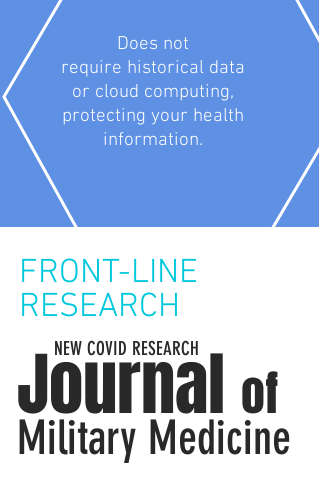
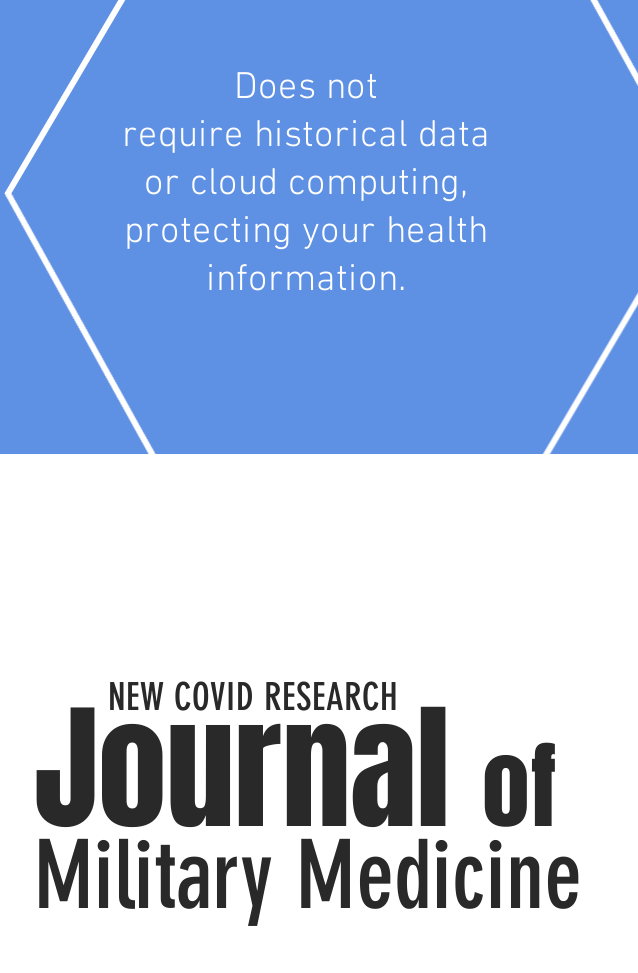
- FRONT-LINE
- RESEARCH
